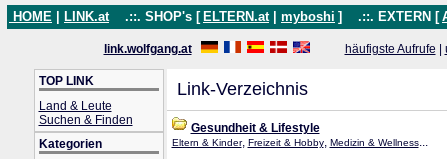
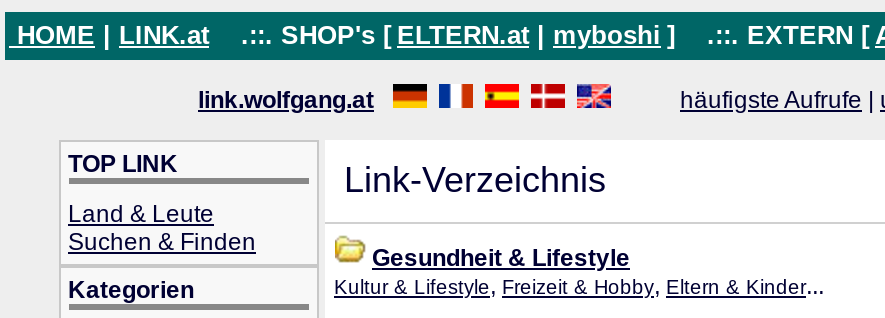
- Eltern & Kinder, Freizeit & Hobby, Medizin & Wellness...
+ Kultur & Lifestyle, Freizeit & Hobby, Eltern & Kinder...
